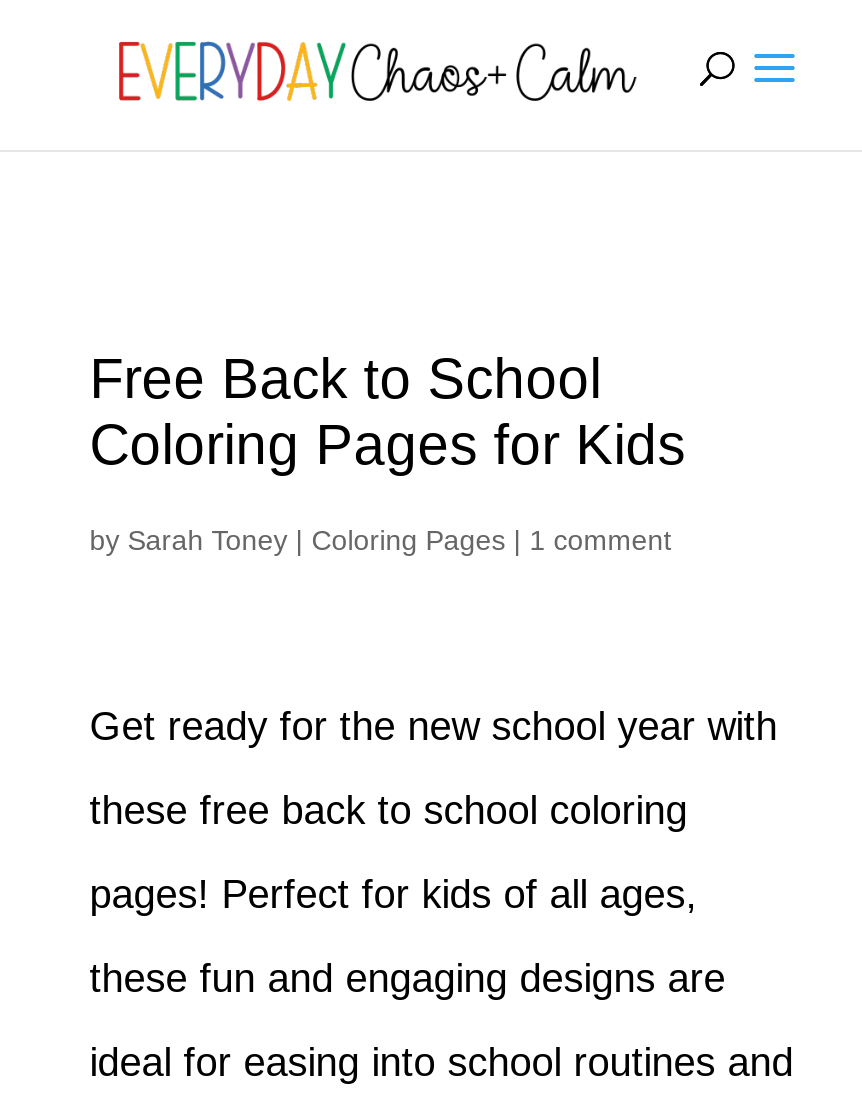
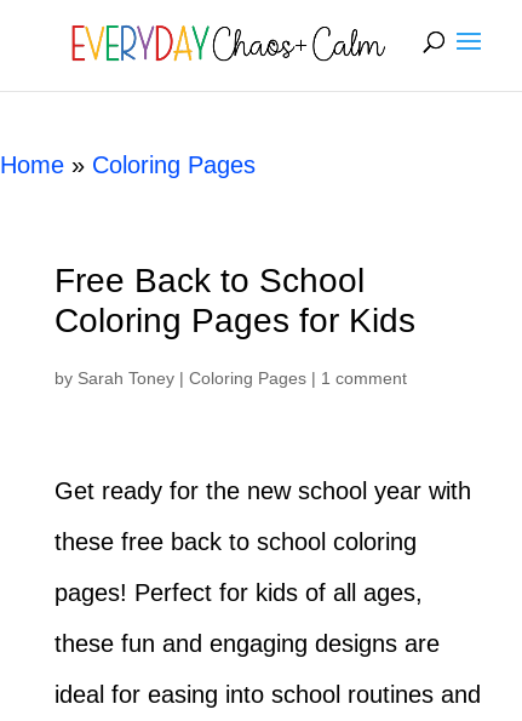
+ Home» Coloring Pages
